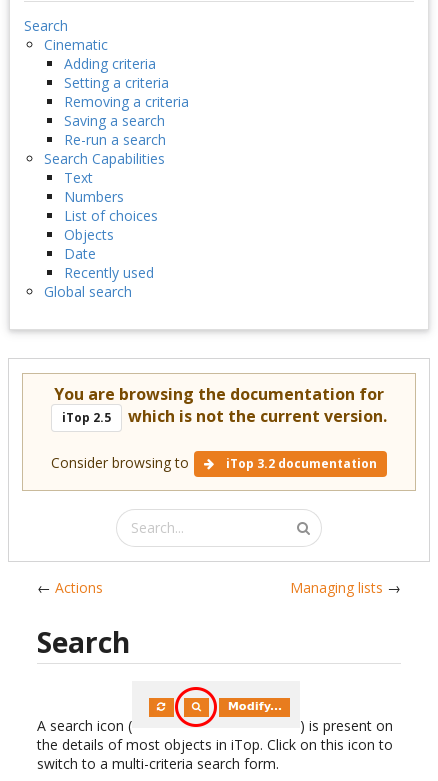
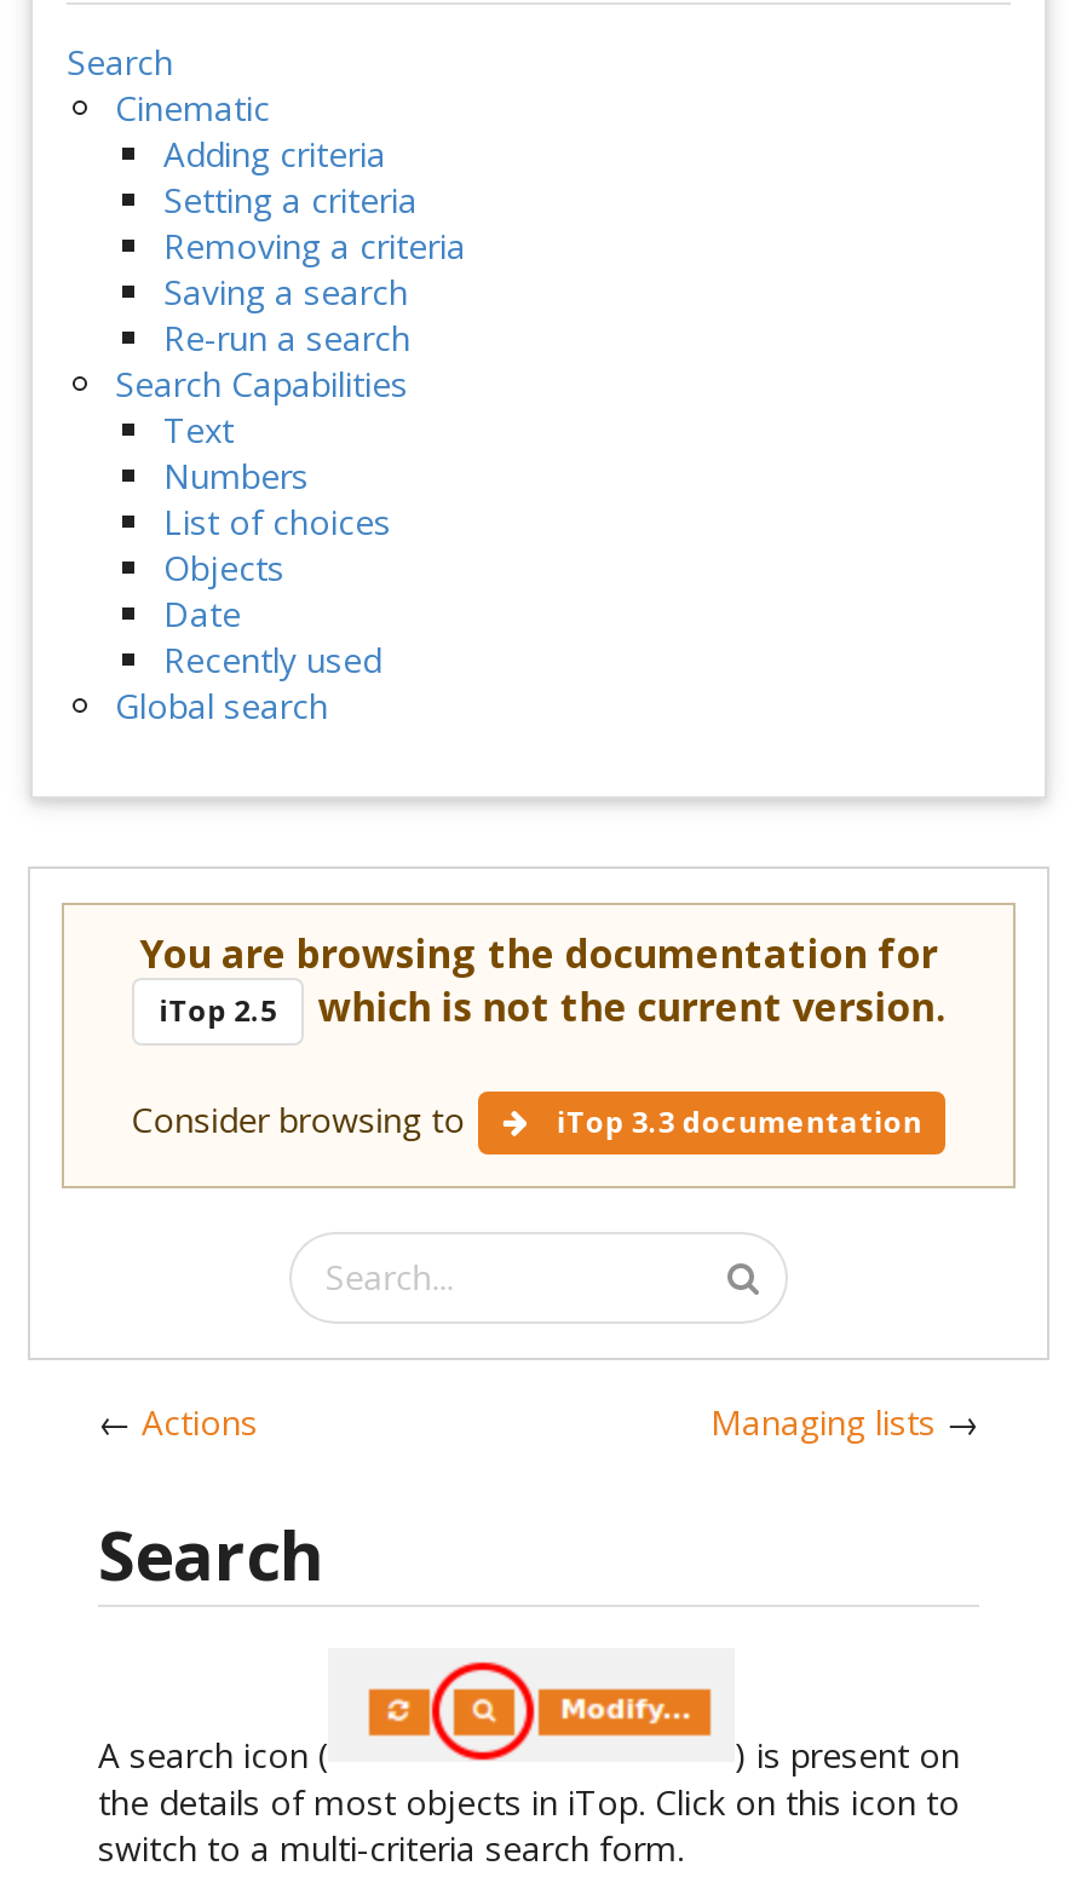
- iTop 3.2 documentation
+ iTop 3.3 documentation
